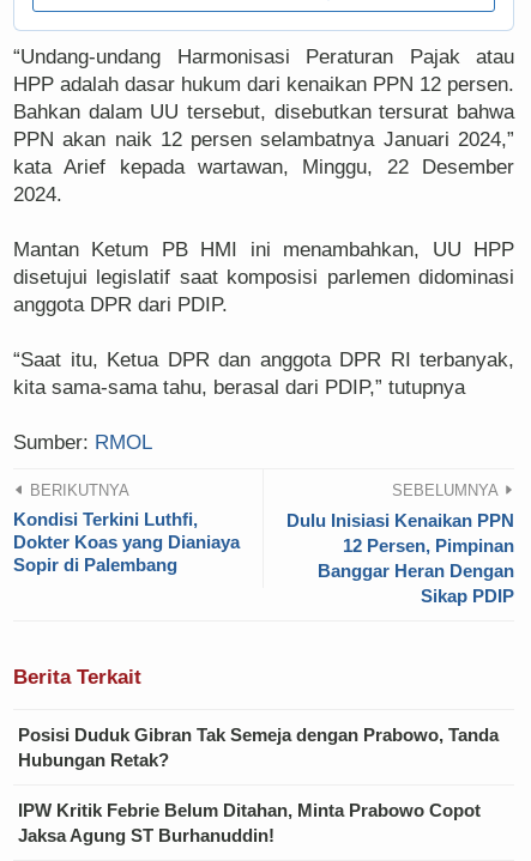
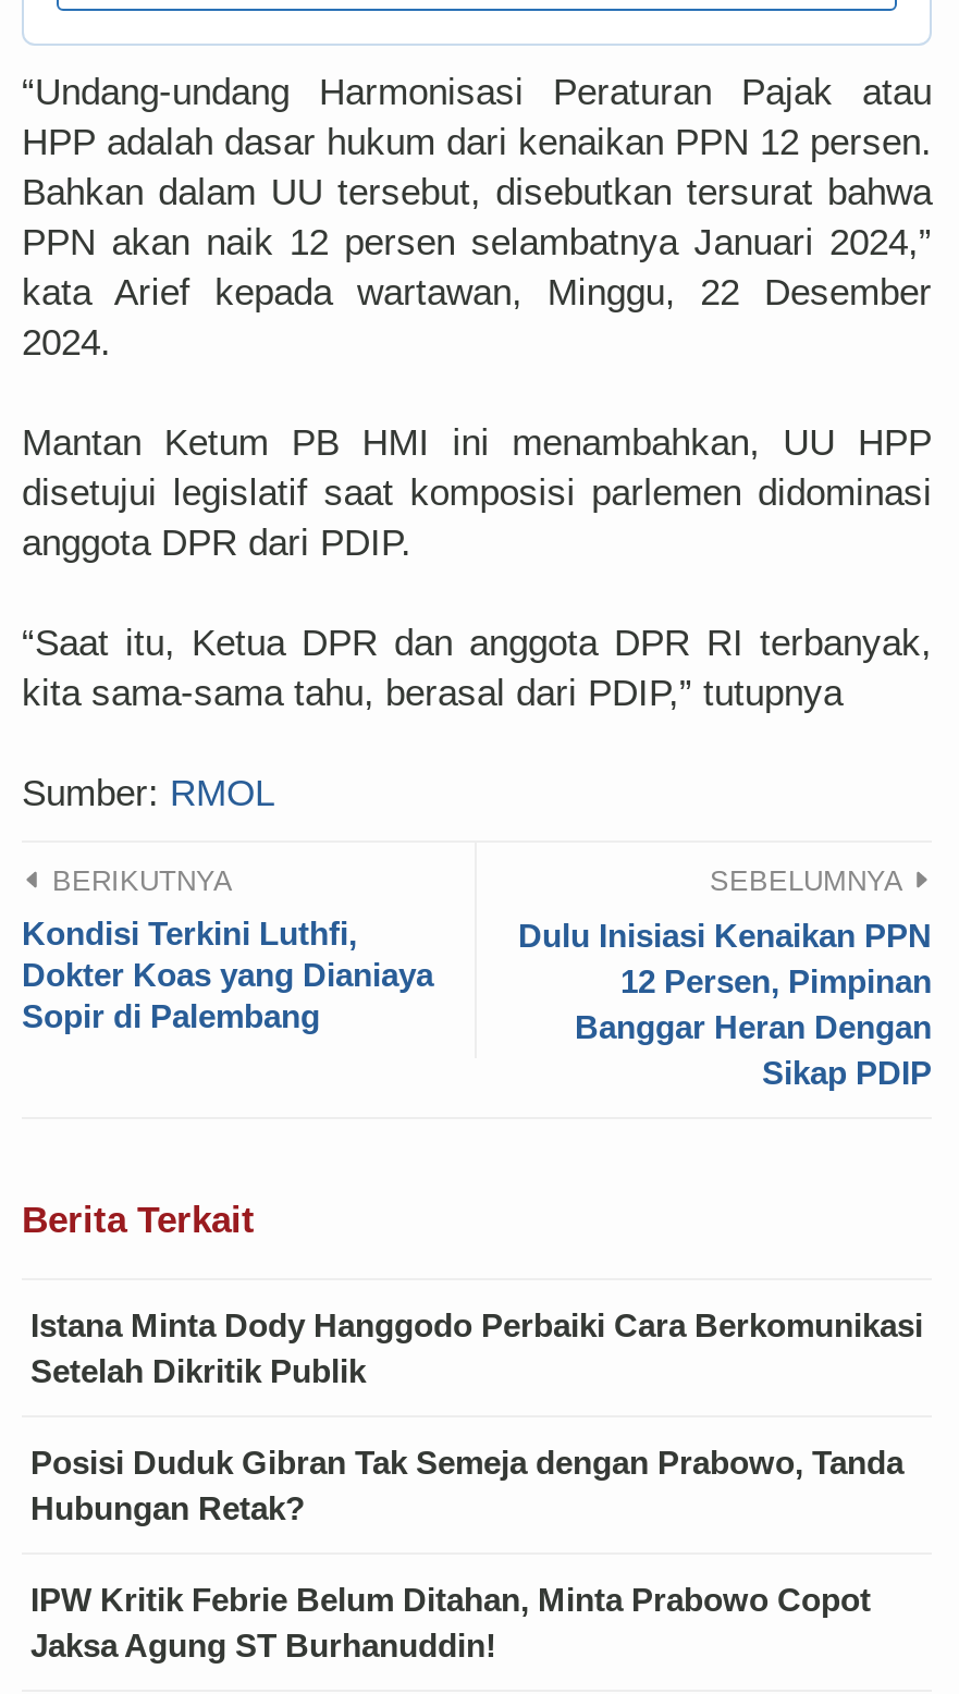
+ Istana Minta Dody Hanggodo Perbaiki Cara Berkomunikasi
+ Setelah Dikritik Publik
